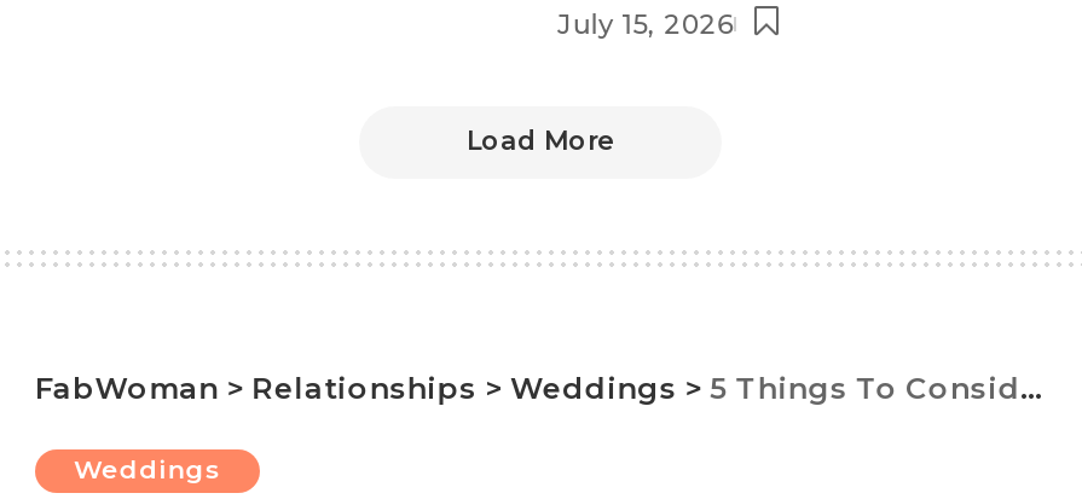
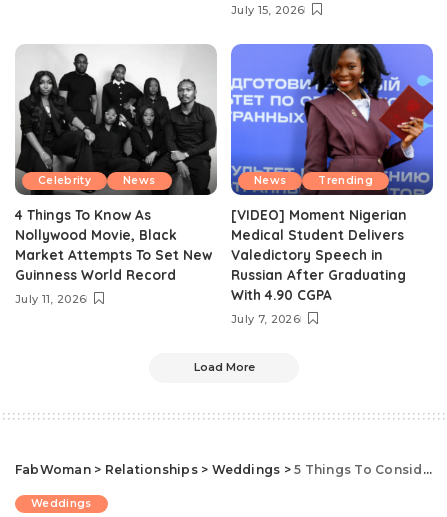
+ [image]
+ Celebrity
+ News
+ 4 Things To Know As
+ Nollywood Movie, Black
+ Market Attempts To Set New
+ Guinness World Record
+ July 11, 2026

+ [image]
+ News
+ Trending
+ [VIDEO] Moment Nigerian
+ Medical Student Delivers
+ Valedictory Speech in
+ Russian After Graduating
+ With 4.90 CGPA
+ July 7, 2026
